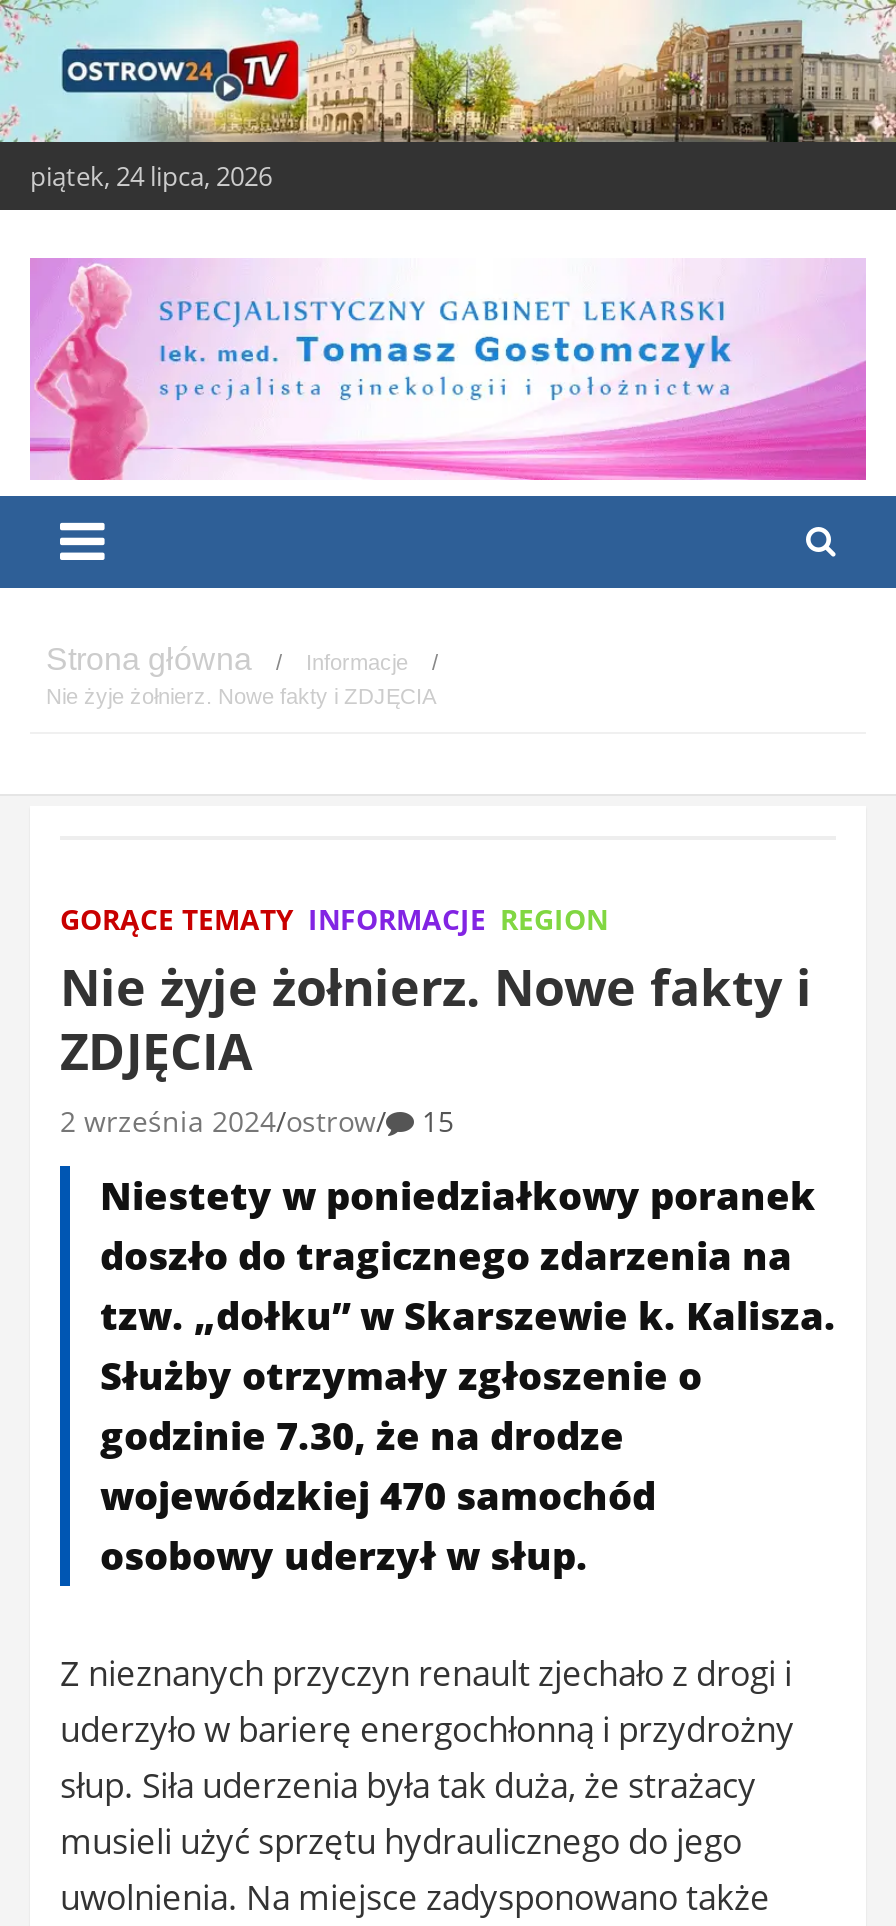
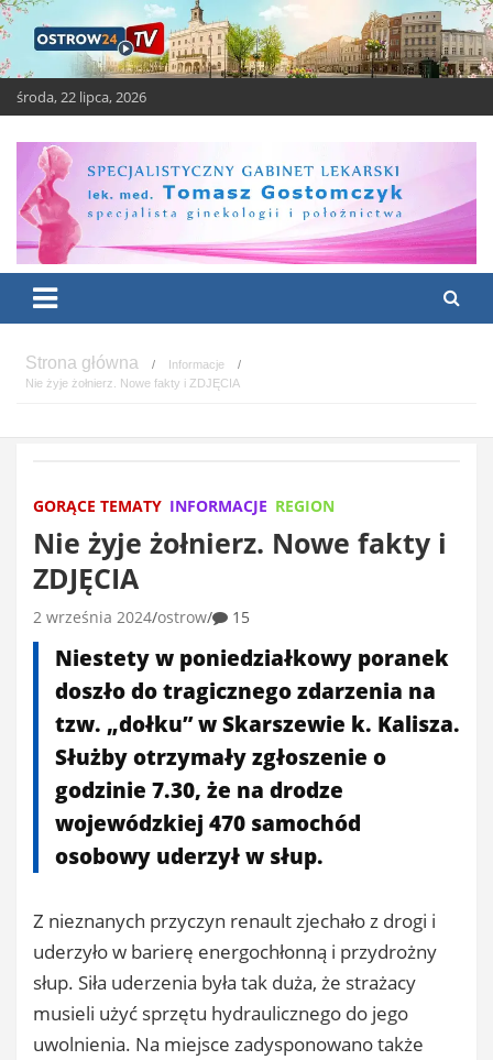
- piątek, 24 lipca, 2026
+ środa, 22 lipca, 2026
